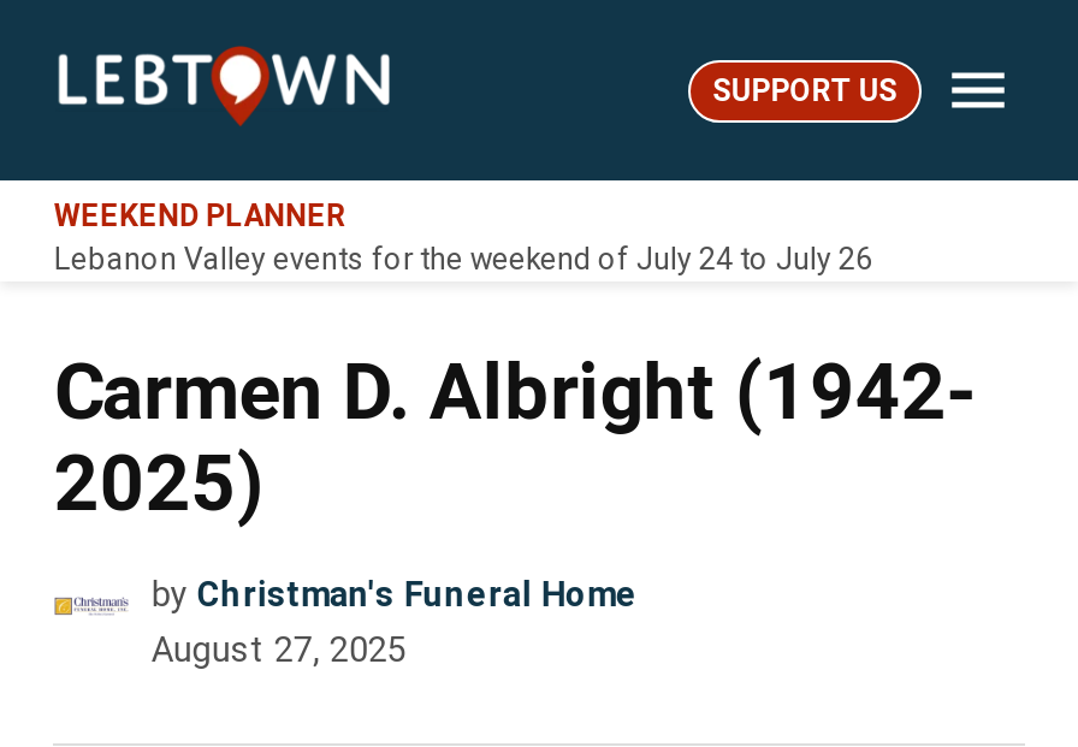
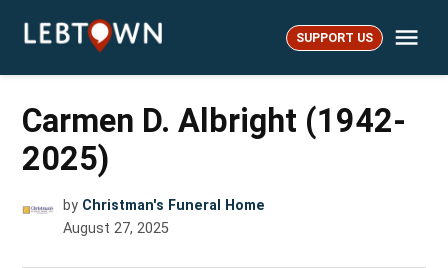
- WEEKEND PLANNER
- Lebanon Valley events for the weekend of July 24 to July 26
